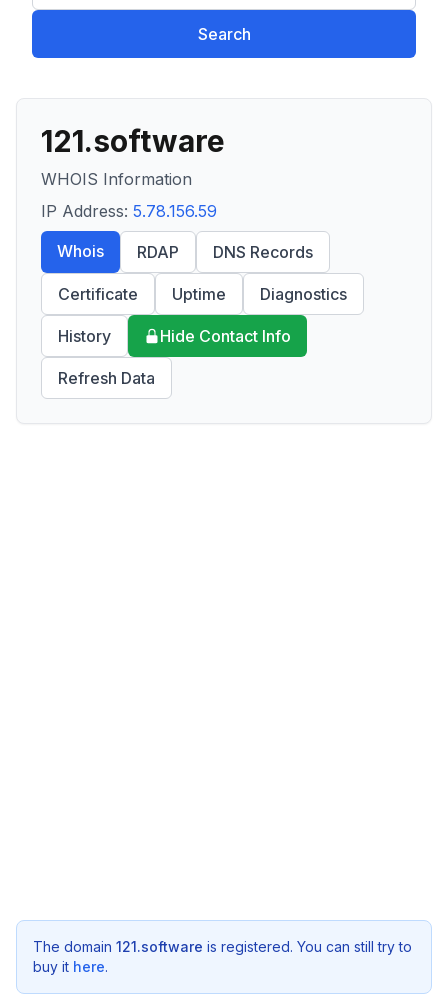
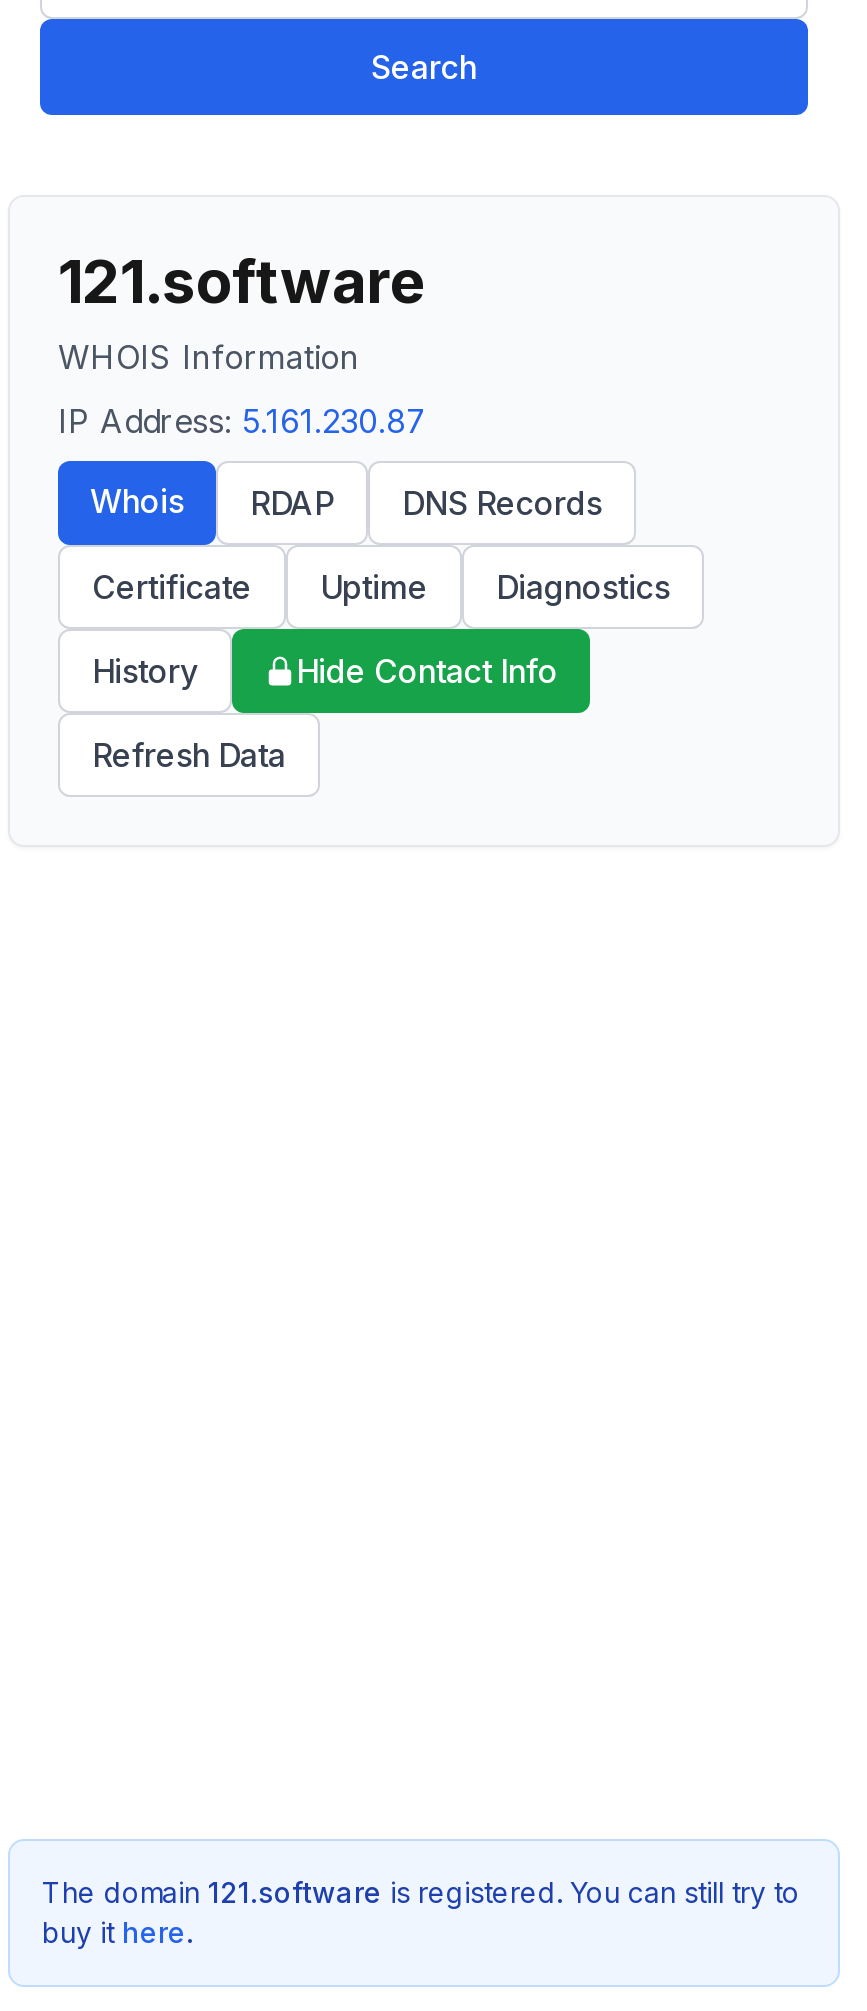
- IP Address: 5.78.156.59
+ IP Address: 5.161.230.87
